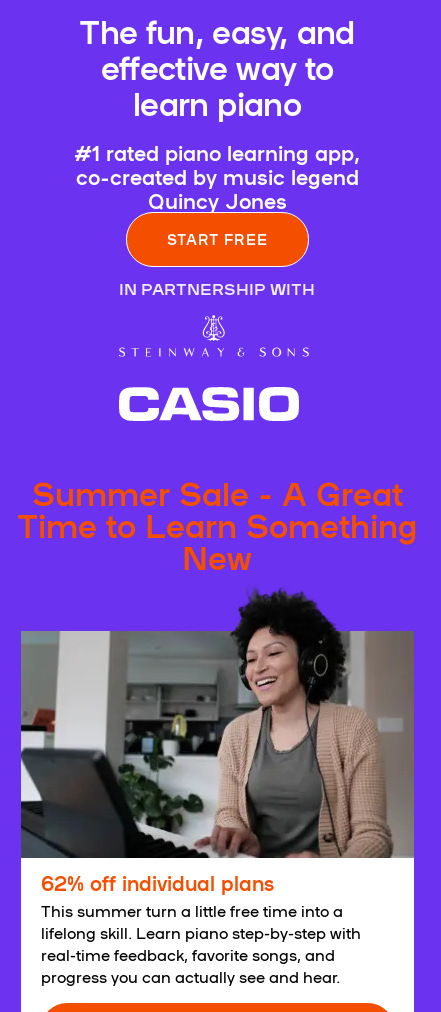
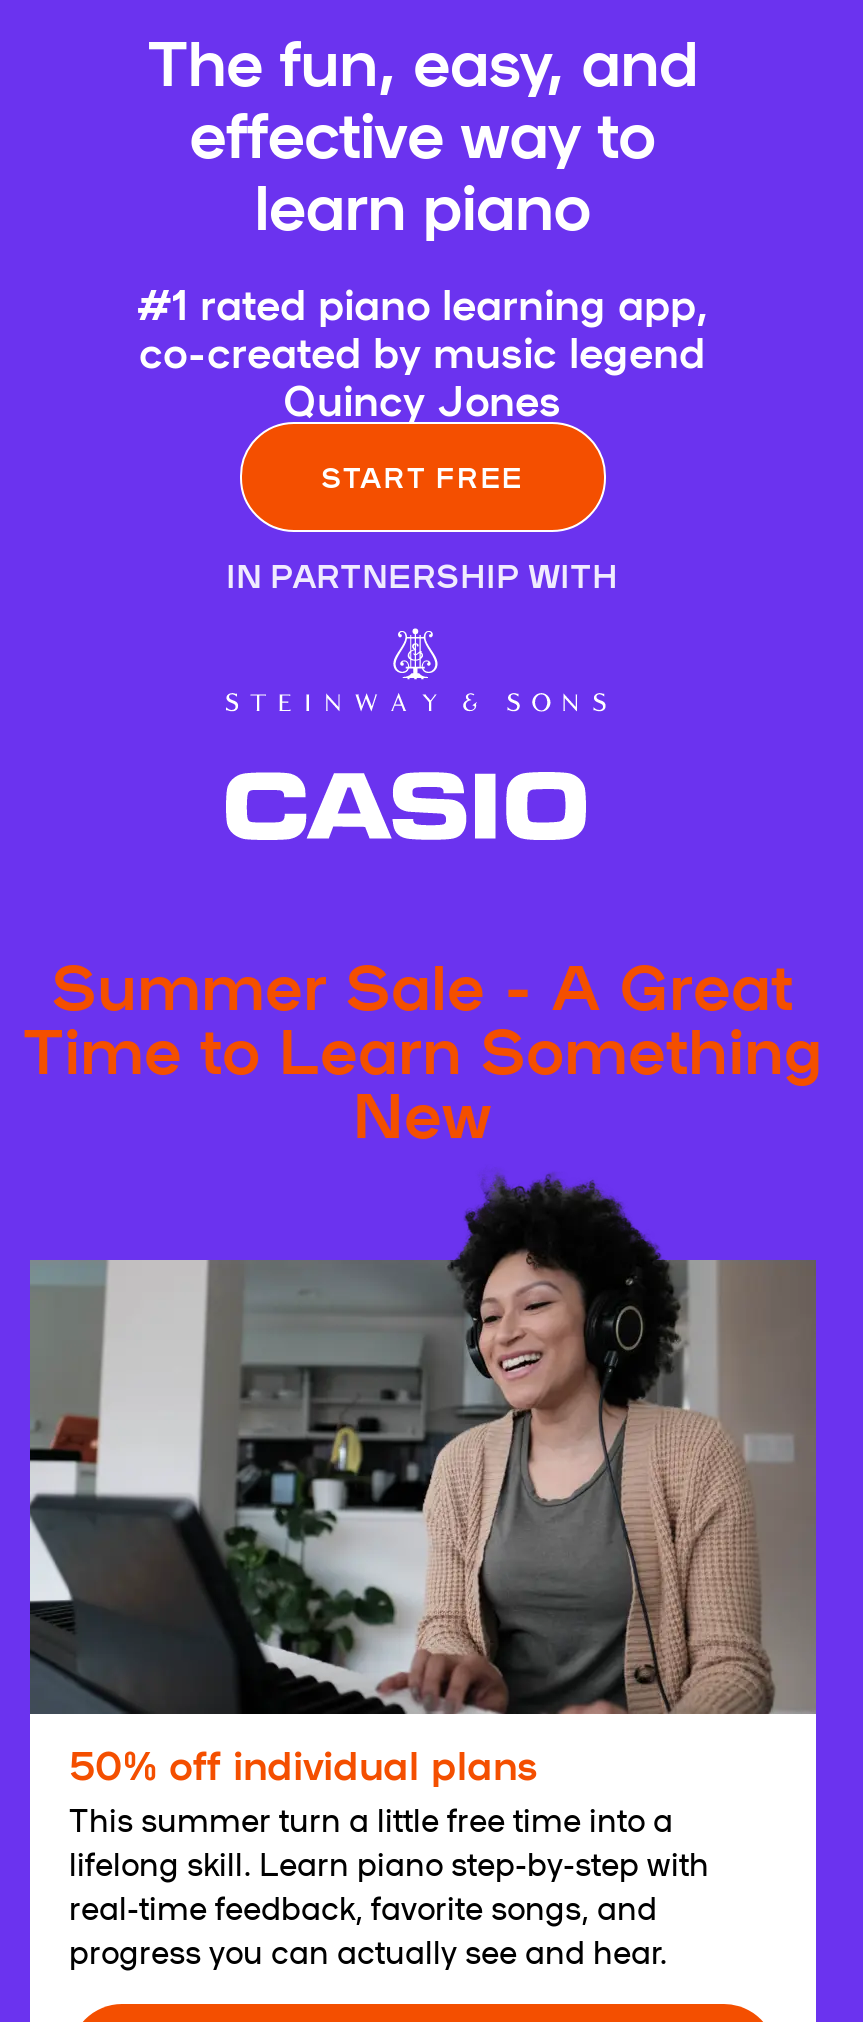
- 62% off individual plans
+ 50% off individual plans
